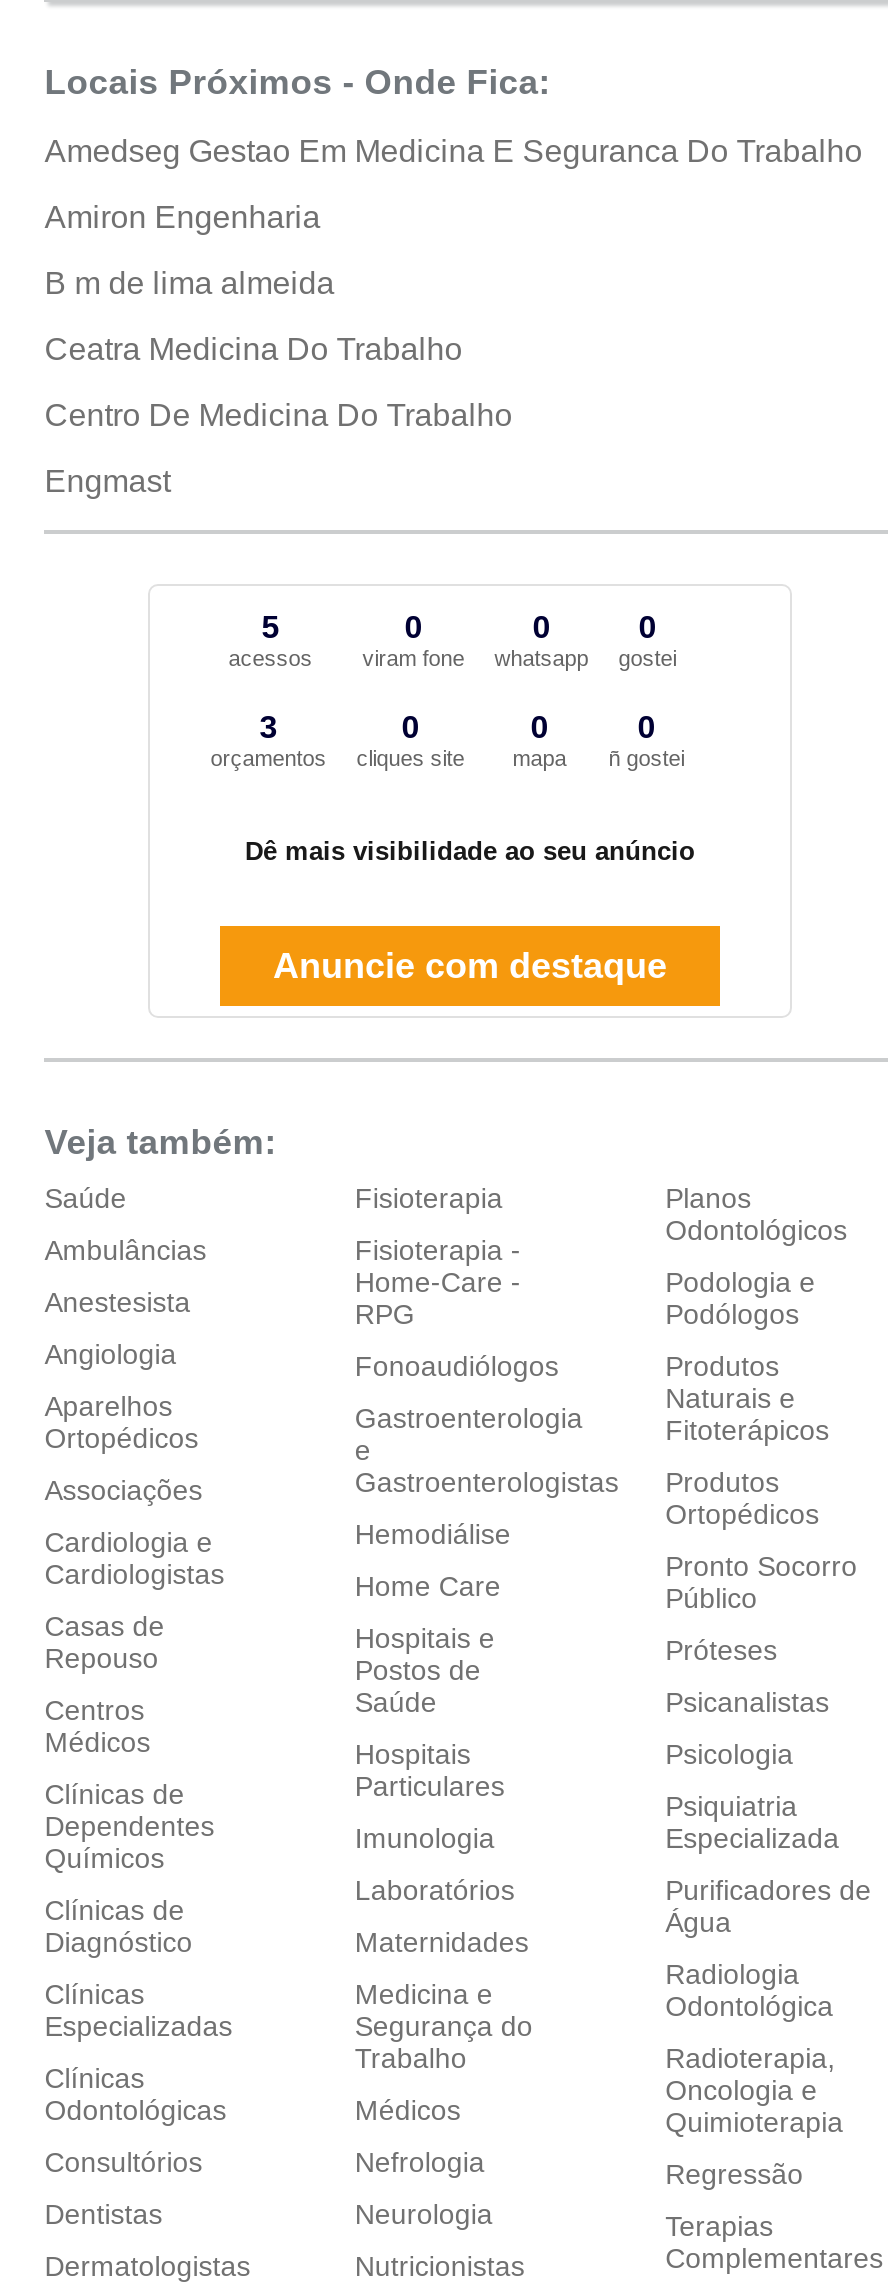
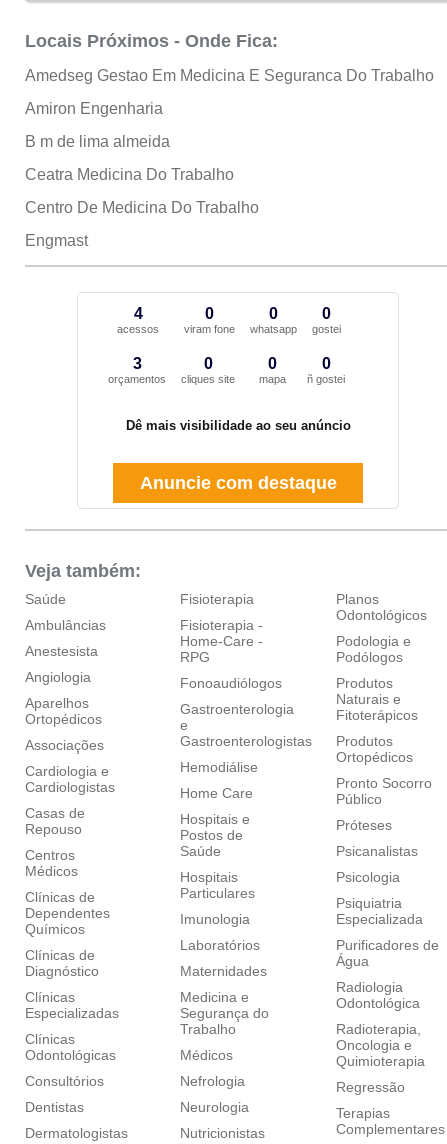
- 5
+ 4
